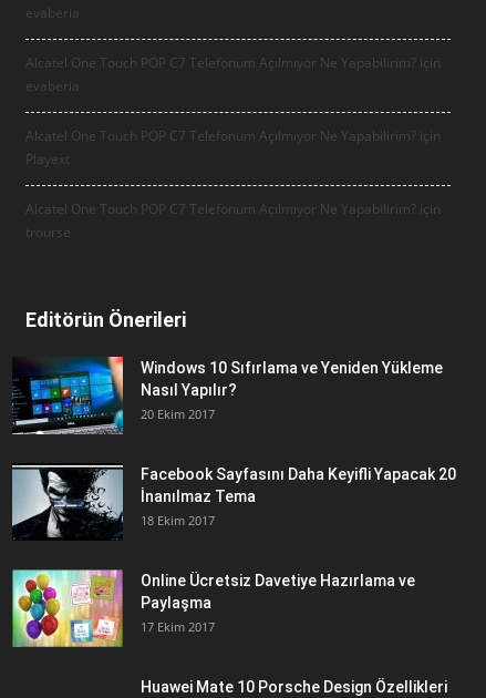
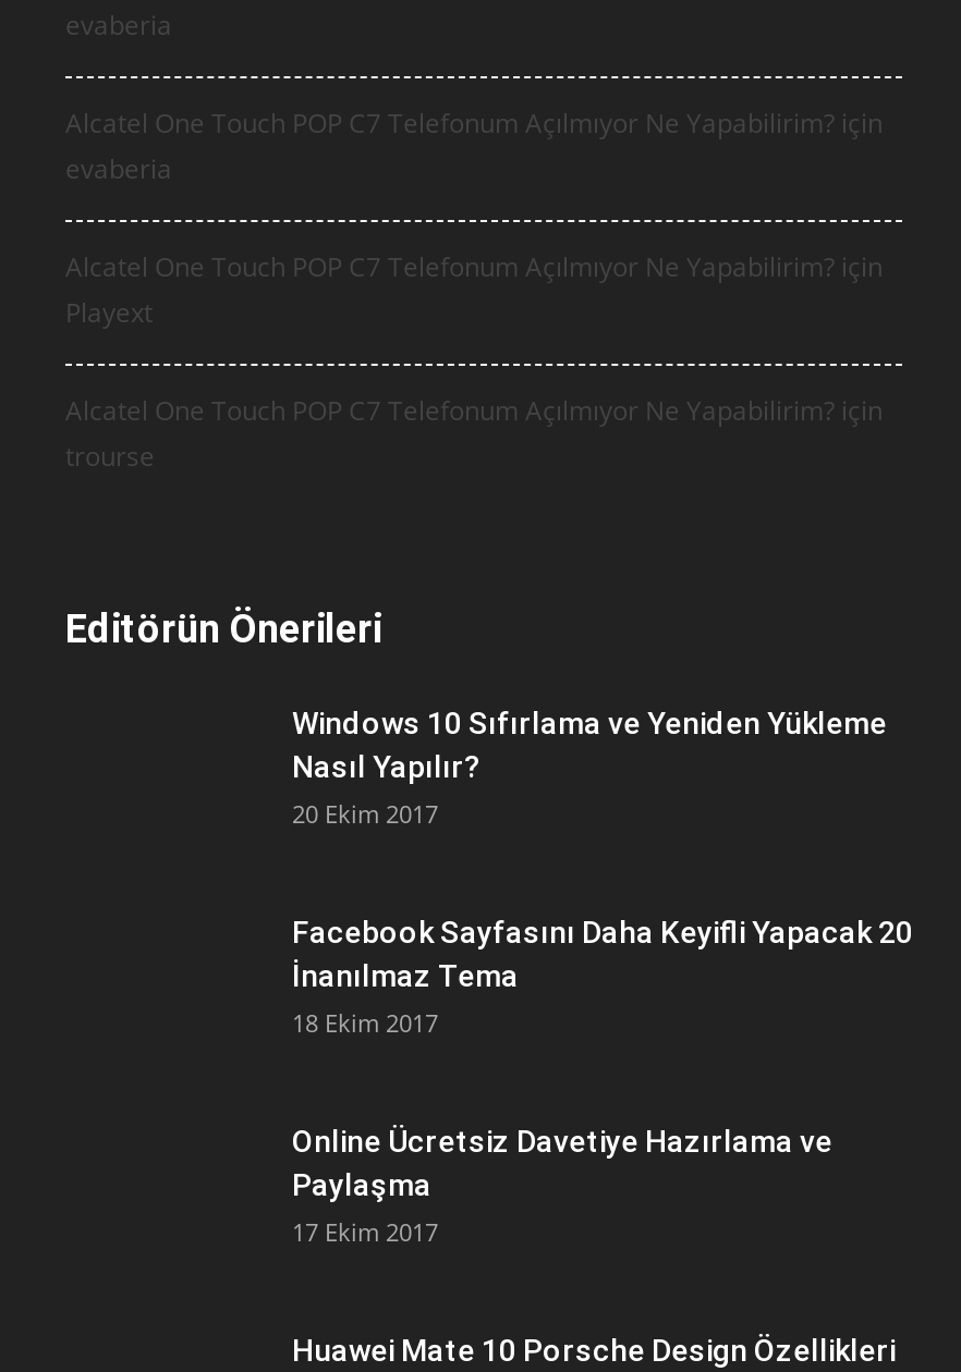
- [image]

- [image]

- [image]
